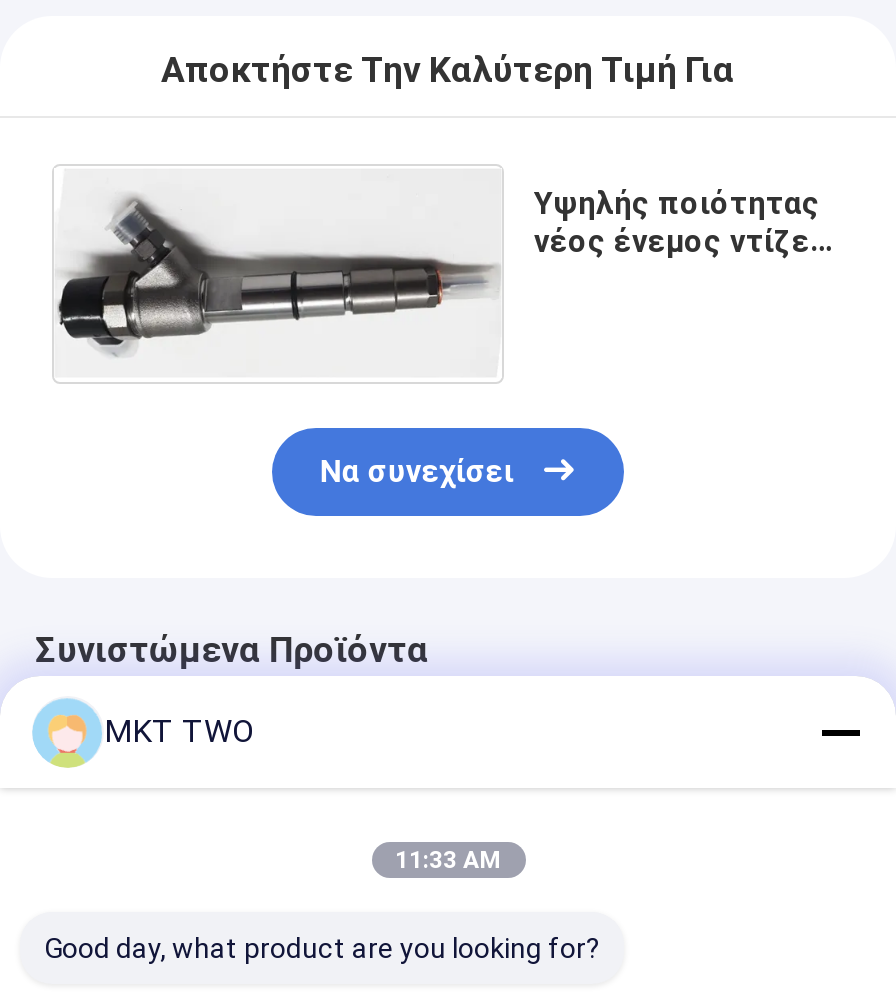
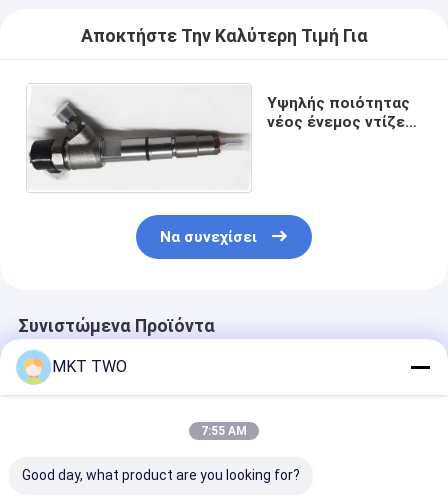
- 11:33 AM
+ 7:55 AM
